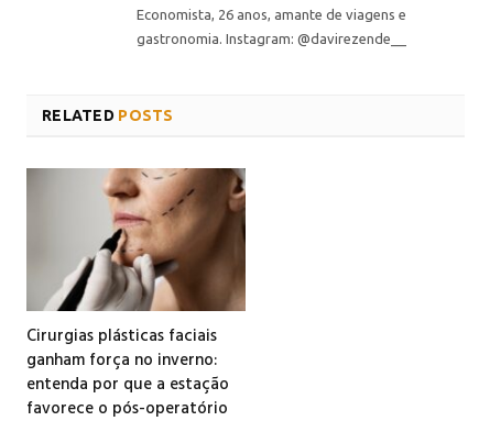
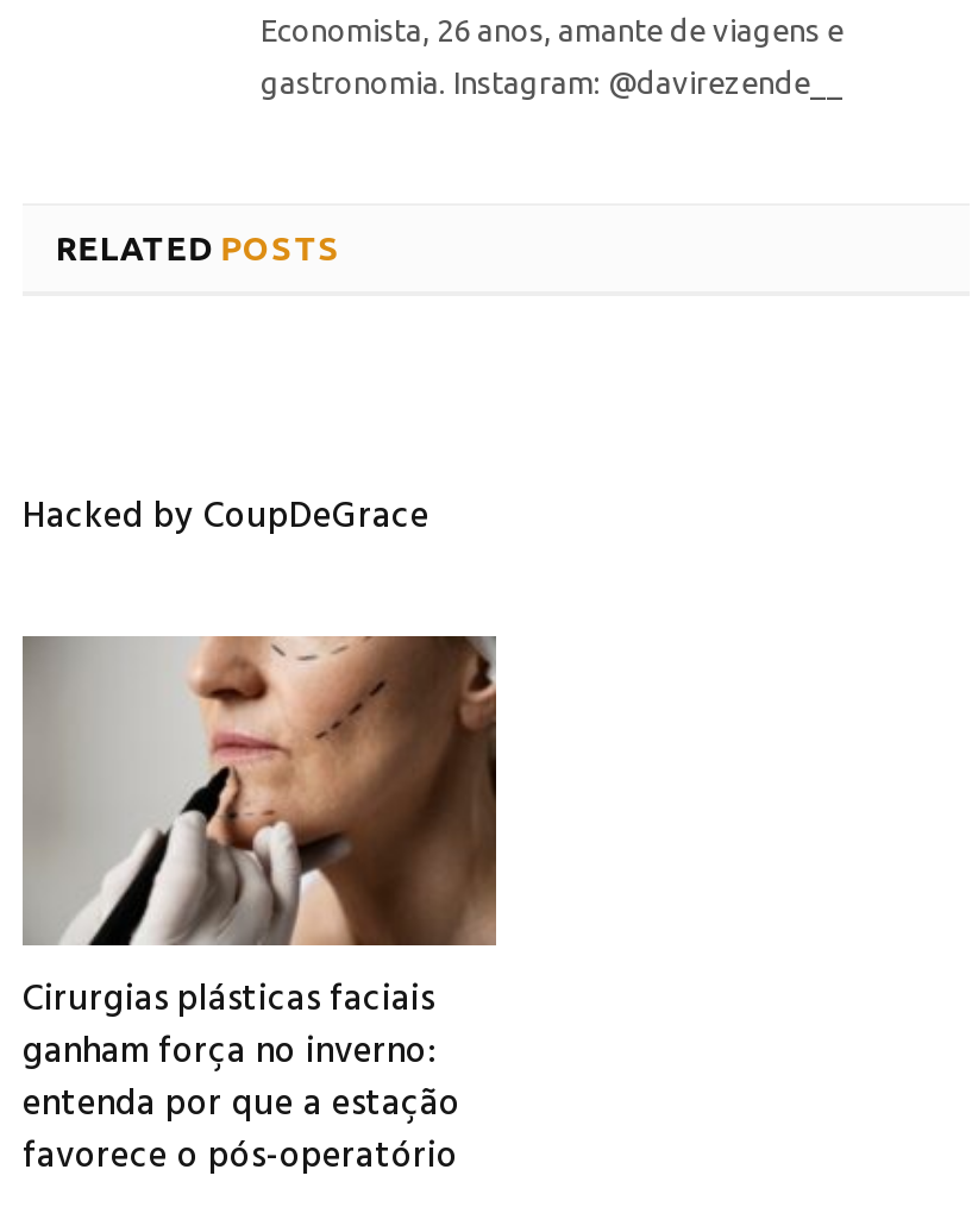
+ Hacked by CoupDeGrace
